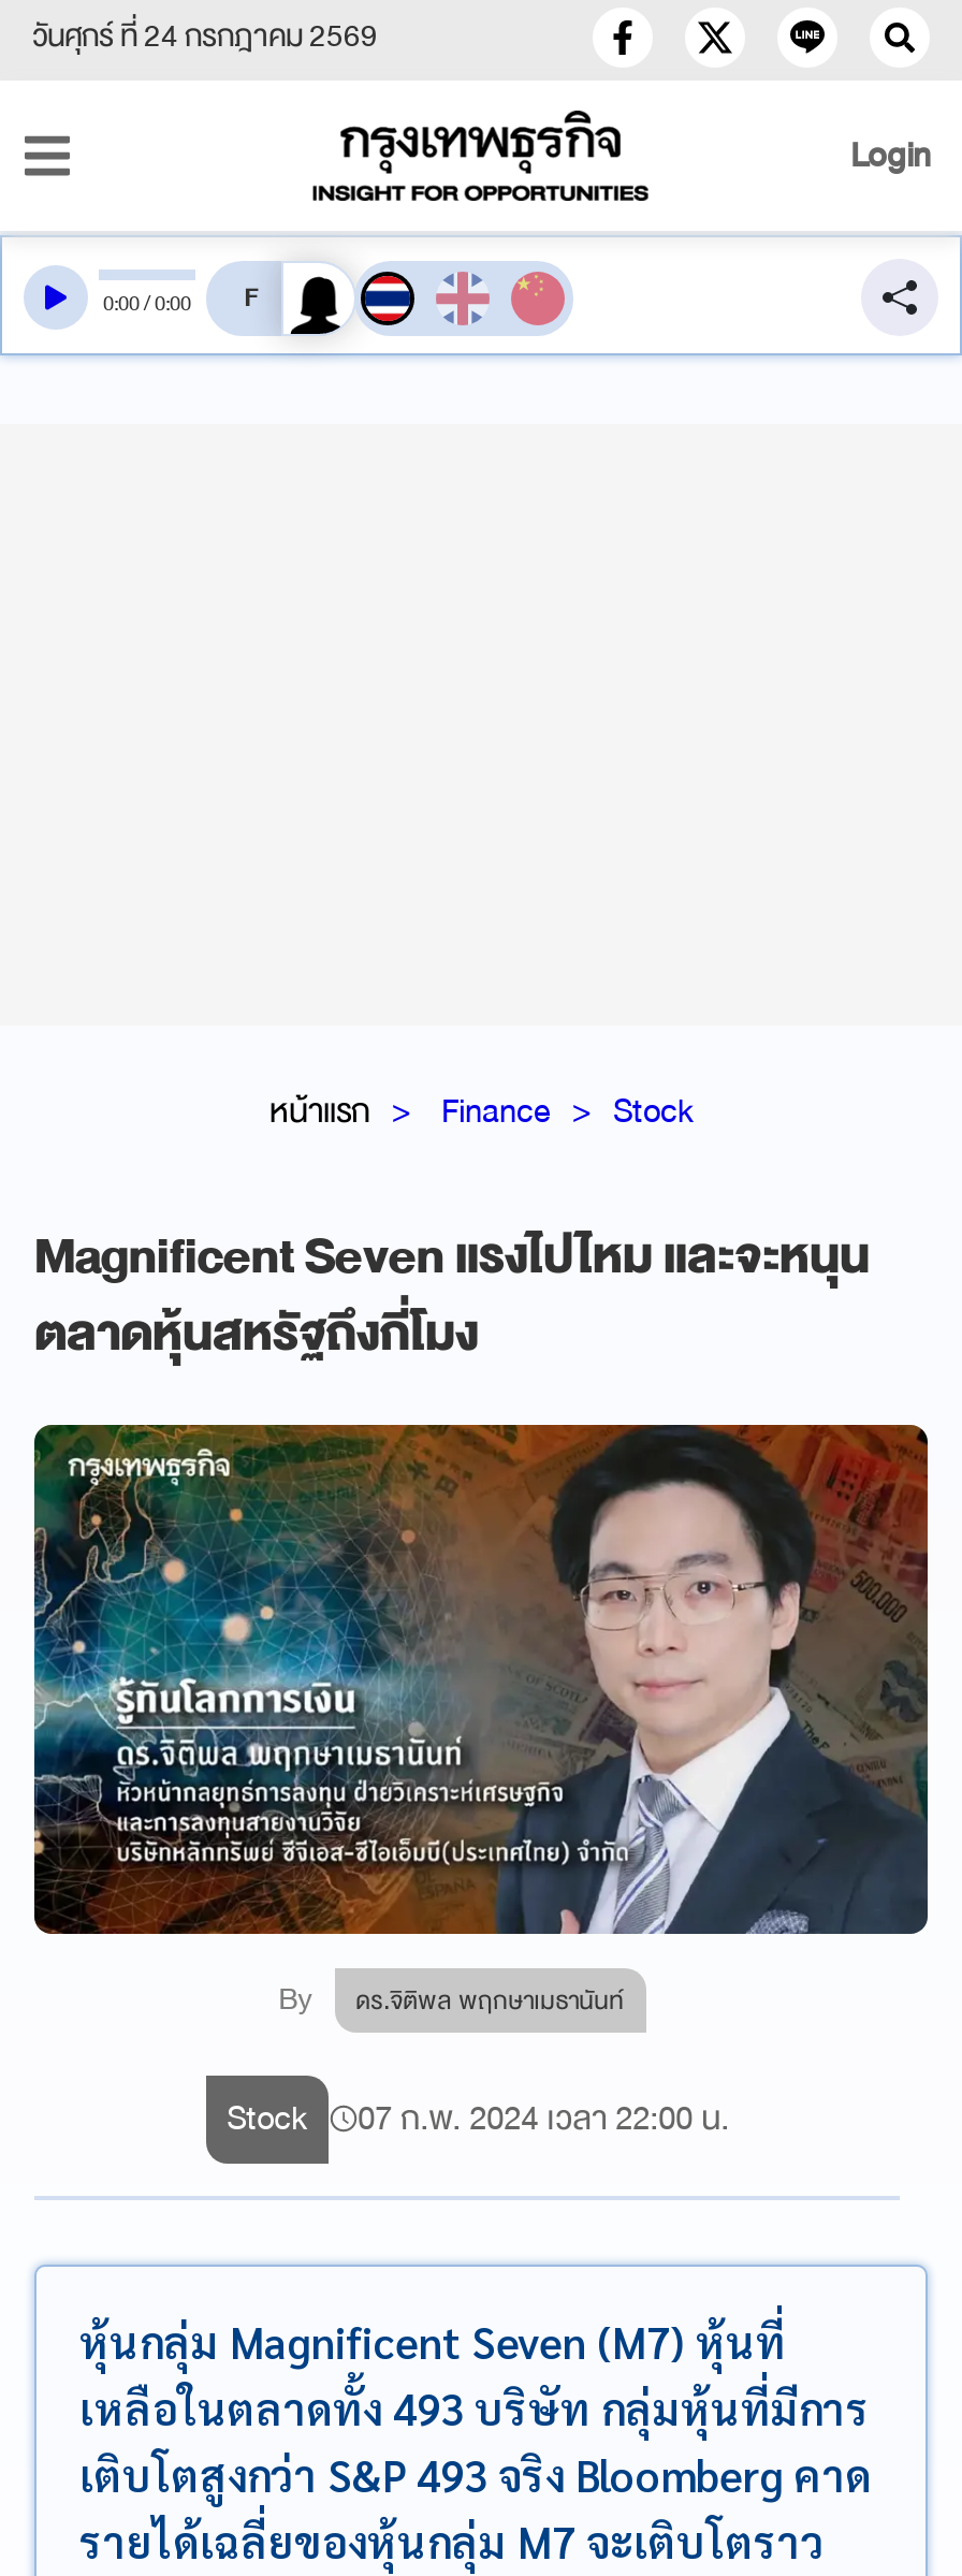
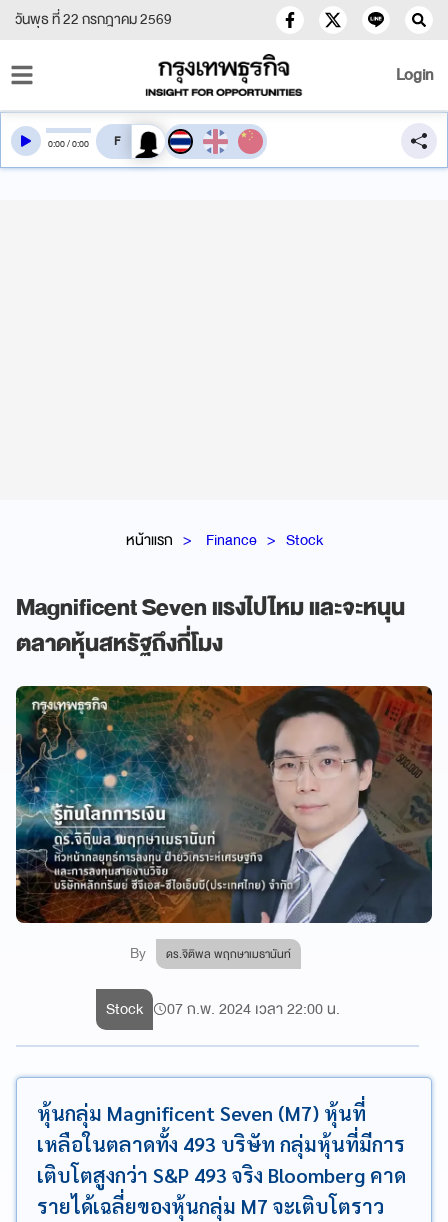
- วันศุกร์ ที่ 24 กรกฎาคม 2569
+ วันพุธ ที่ 22 กรกฎาคม 2569
